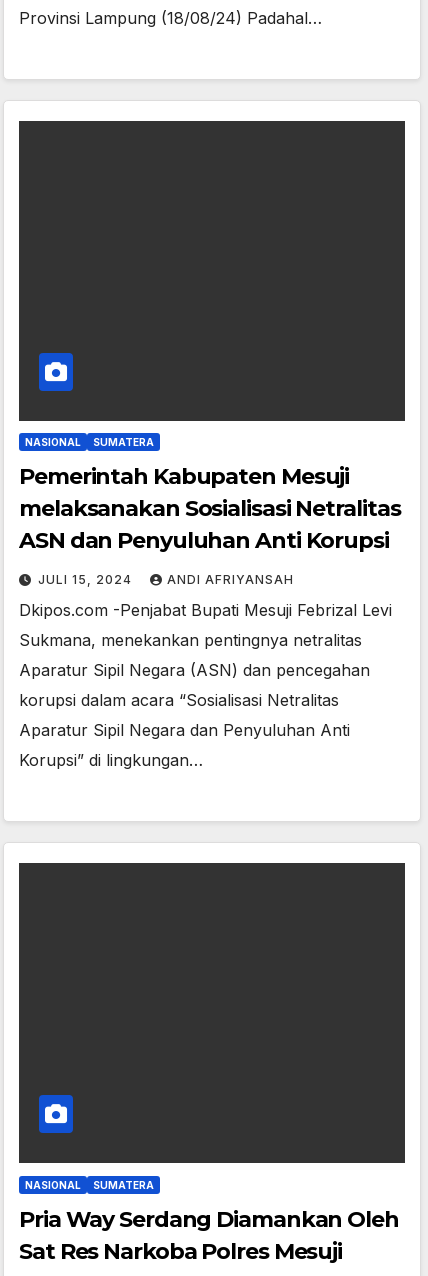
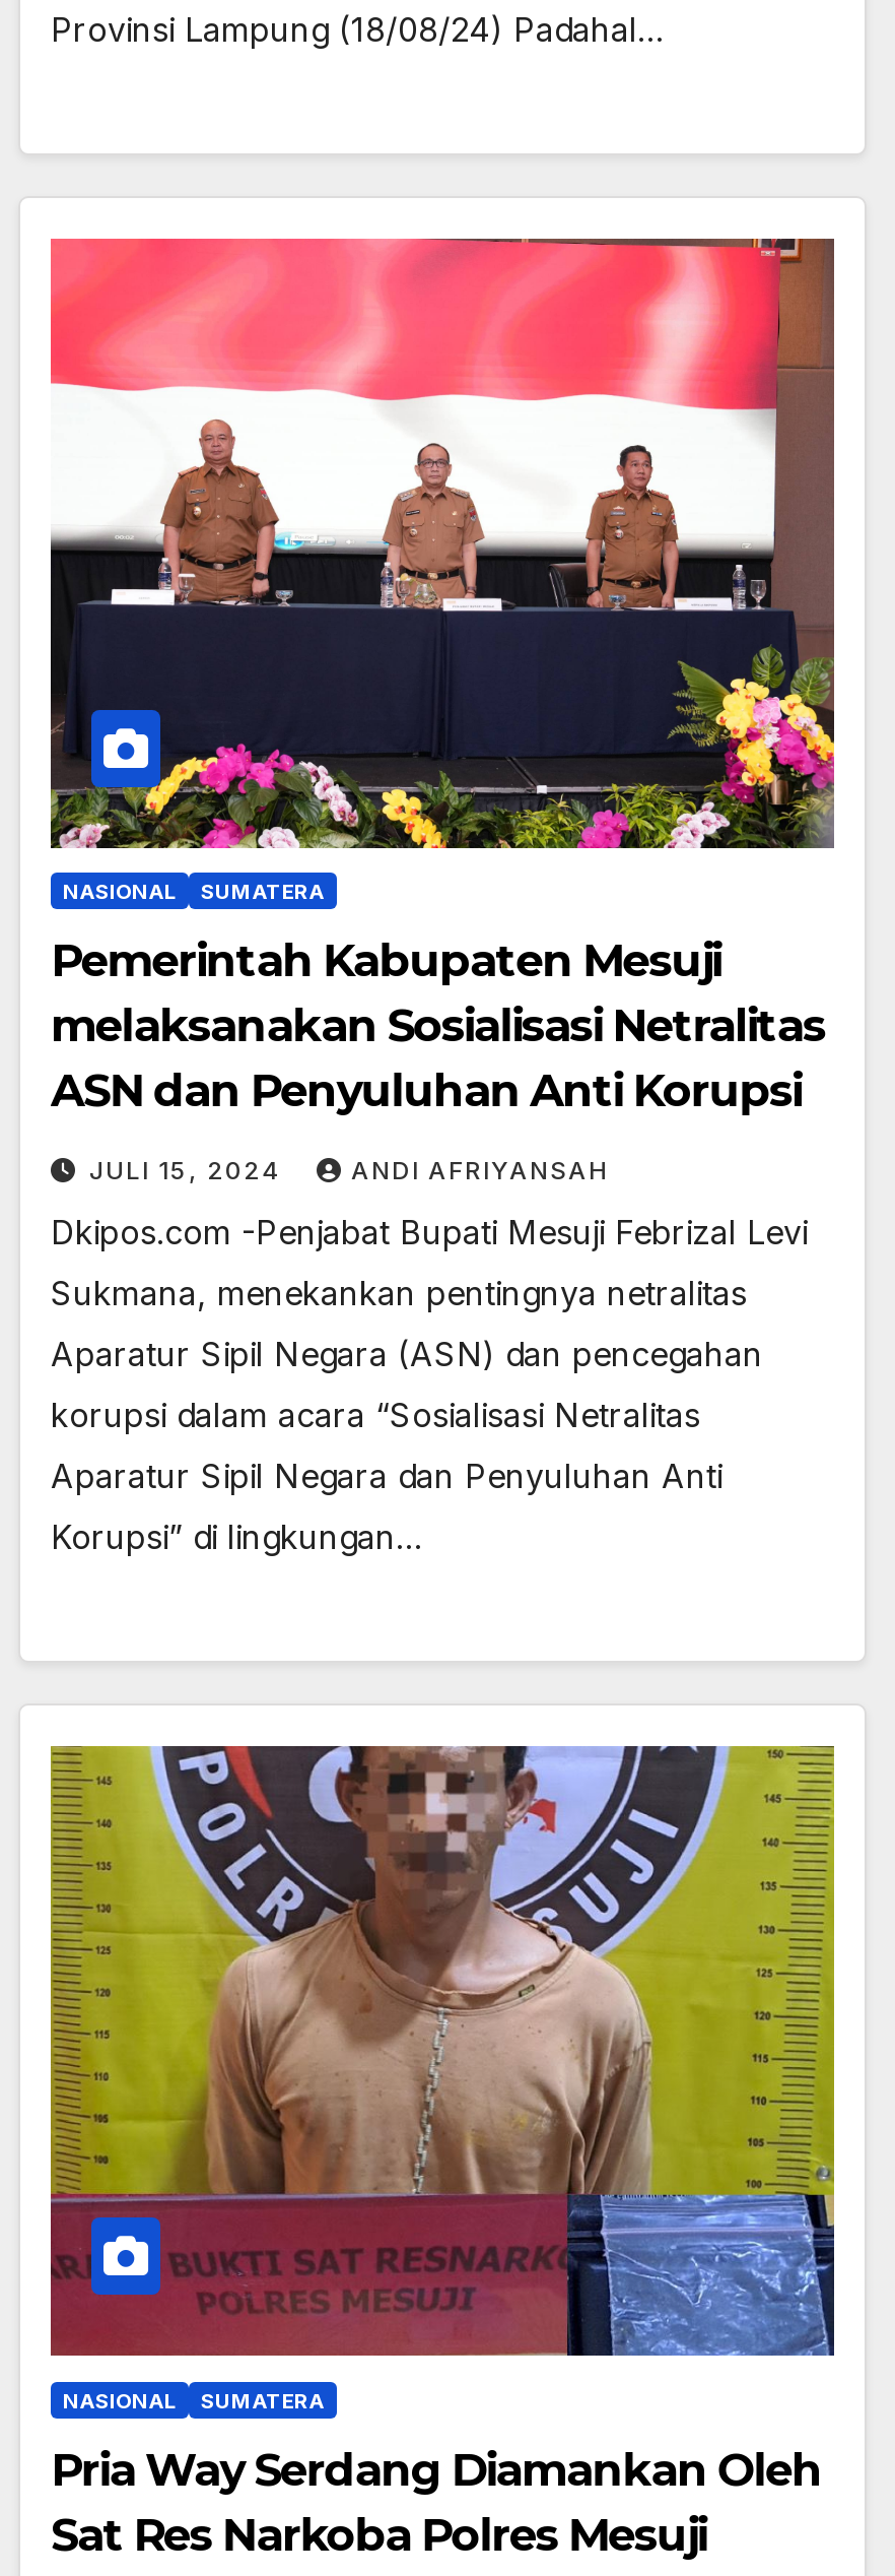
+ [image]

+ [image]
